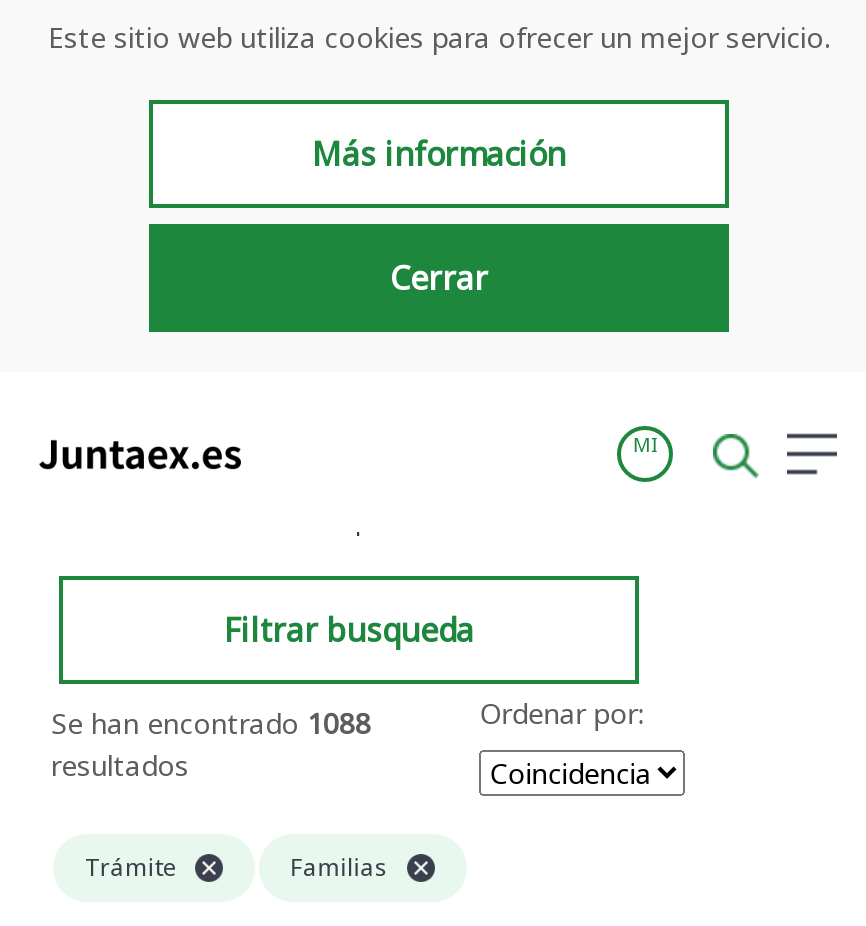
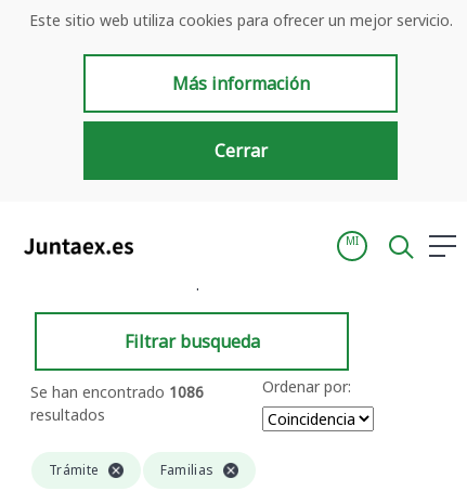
- Se han encontrado 1088
+ Se han encontrado 1086
